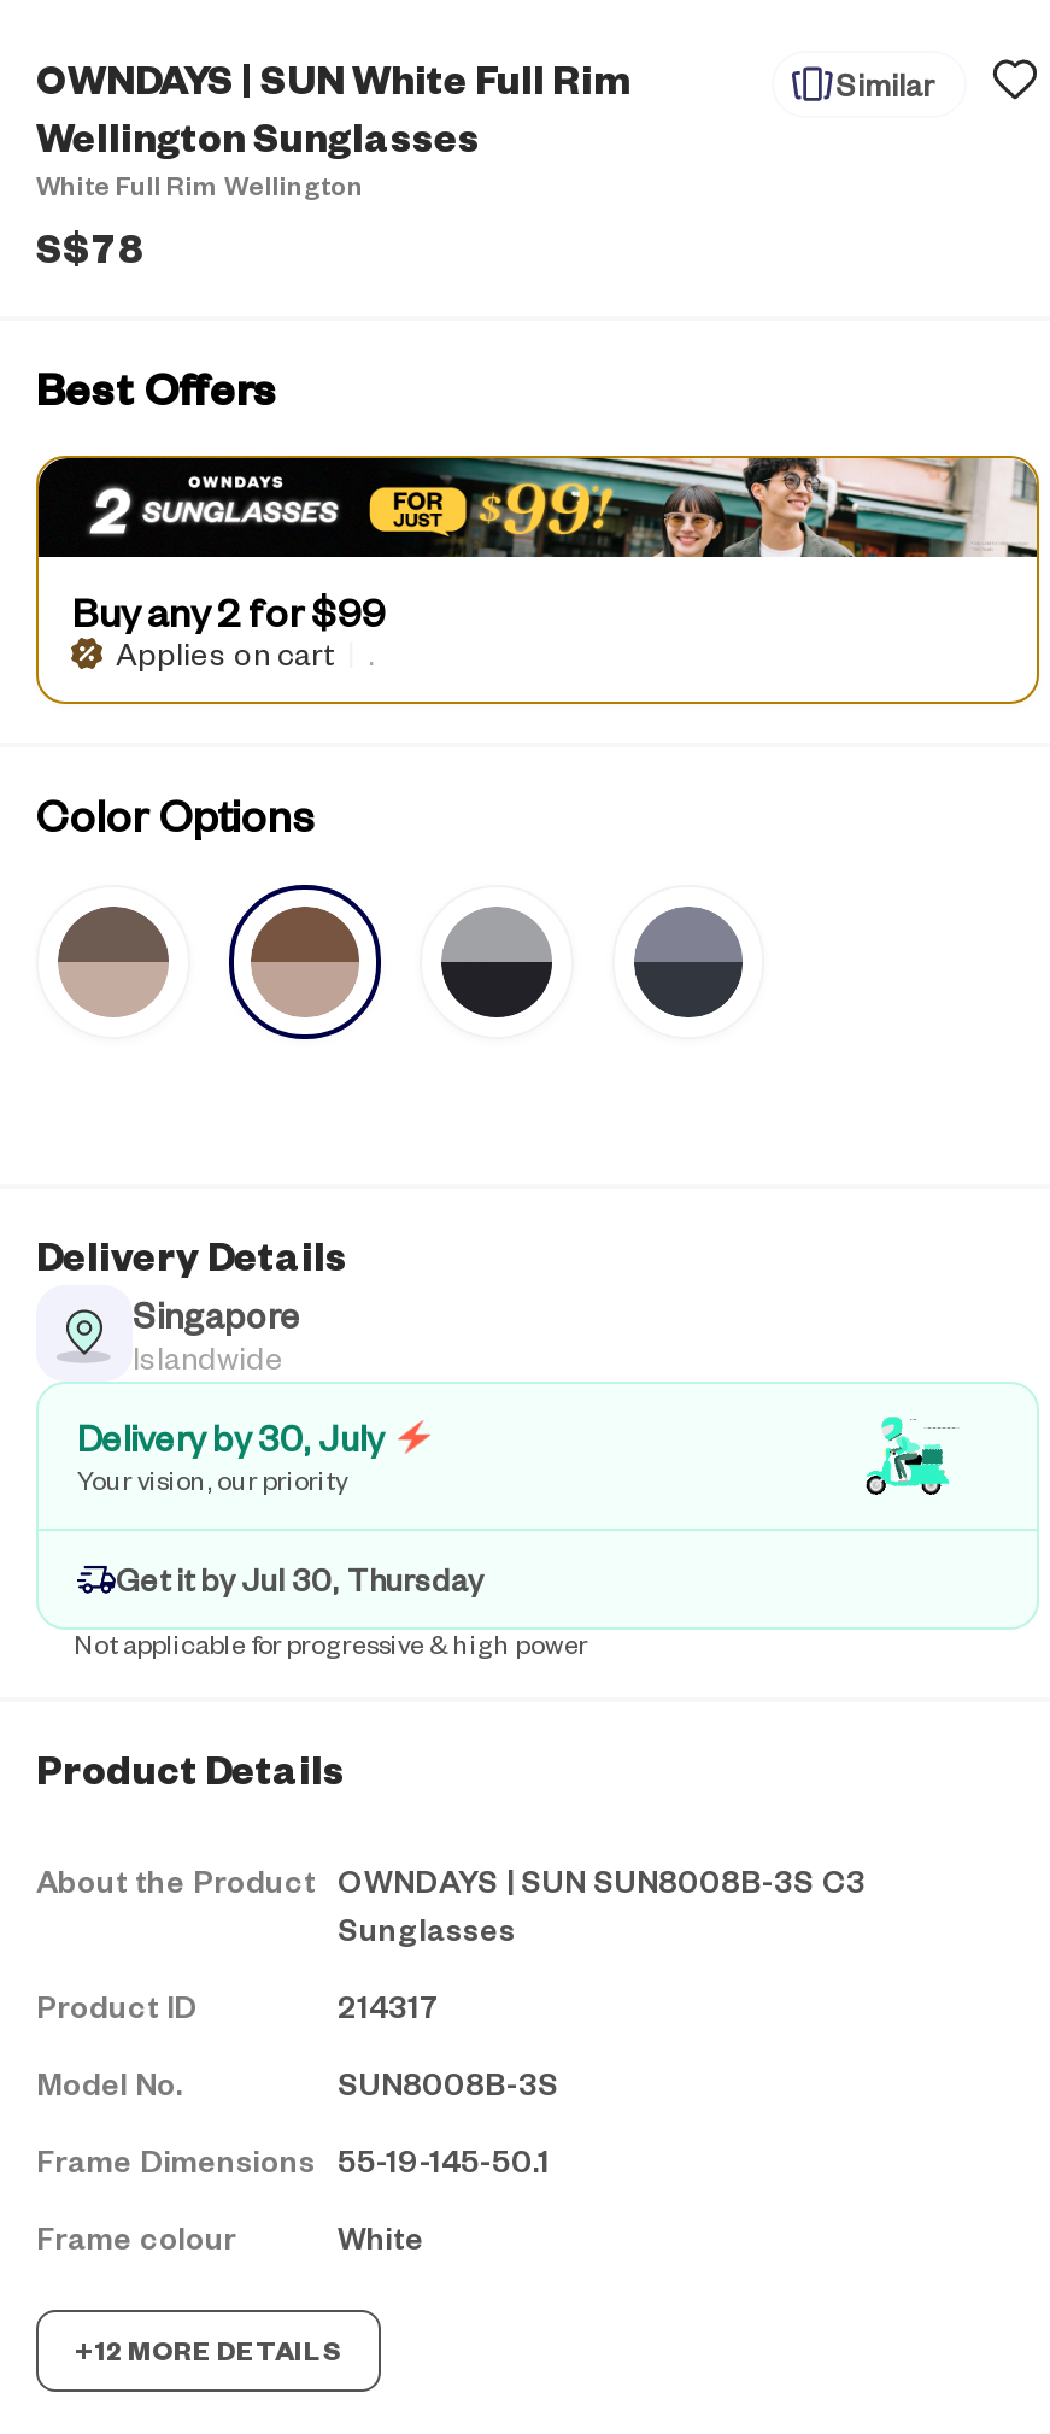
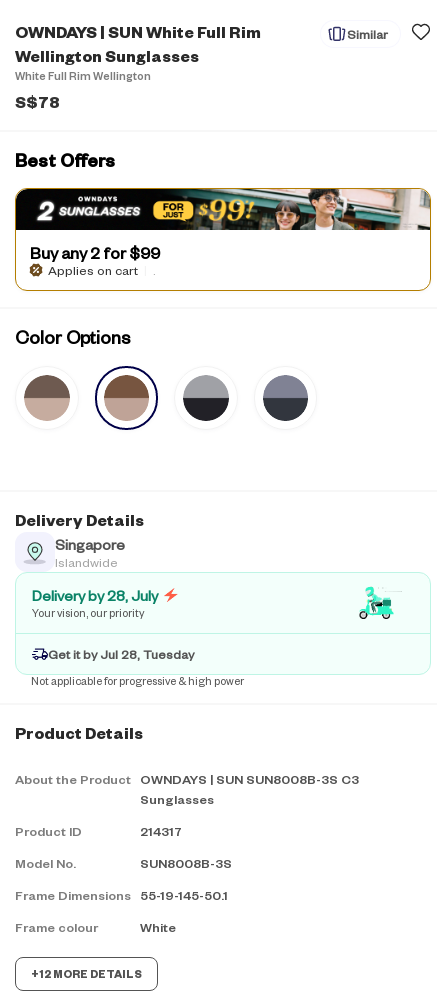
- Delivery by 30, July
+ Delivery by 28, July

- Get it by Jul 30, Thursday
+ Get it by Jul 28, Tuesday
